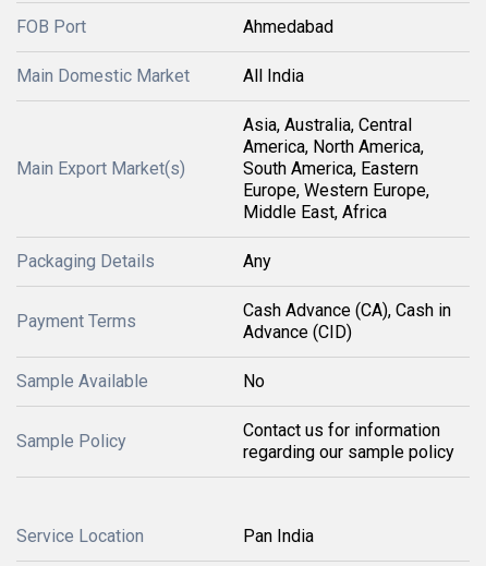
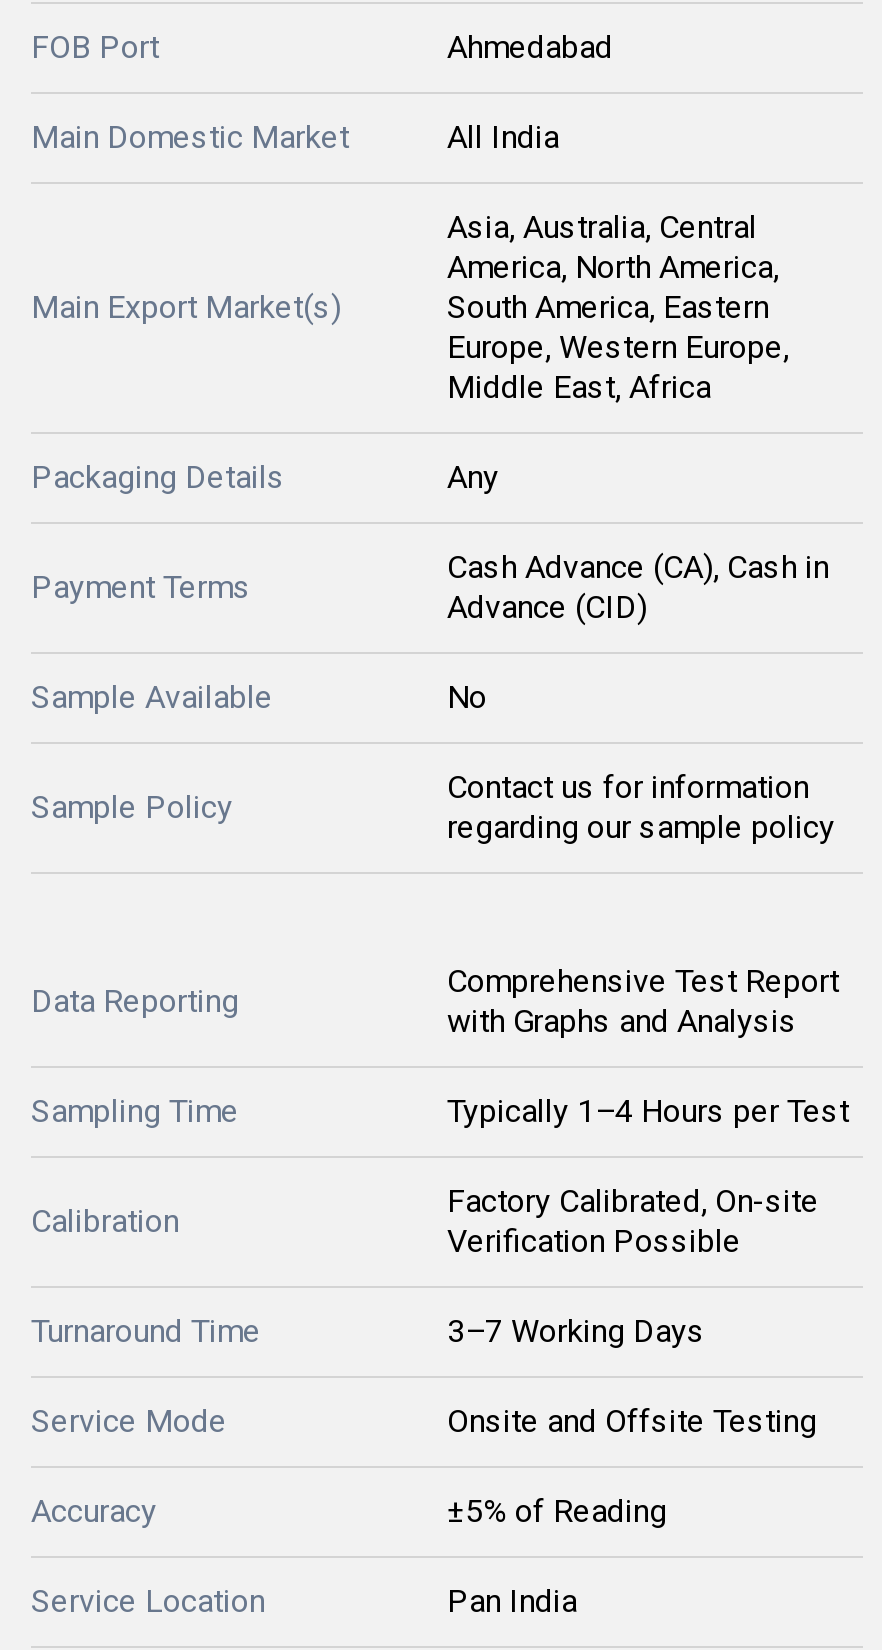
+ Data Reporting

+ Comprehensive Test Report
+ with Graphs and Analysis
+ Sampling Time
+ Typically 1–4 Hours per Test
+ Calibration

+ Factory Calibrated, On-site
+ Verification Possible
+ Turnaround Time
+ 3–7 Working Days
+ Service Mode
+ Onsite and Offsite Testing
+ Accuracy
+ ±5% of Reading
